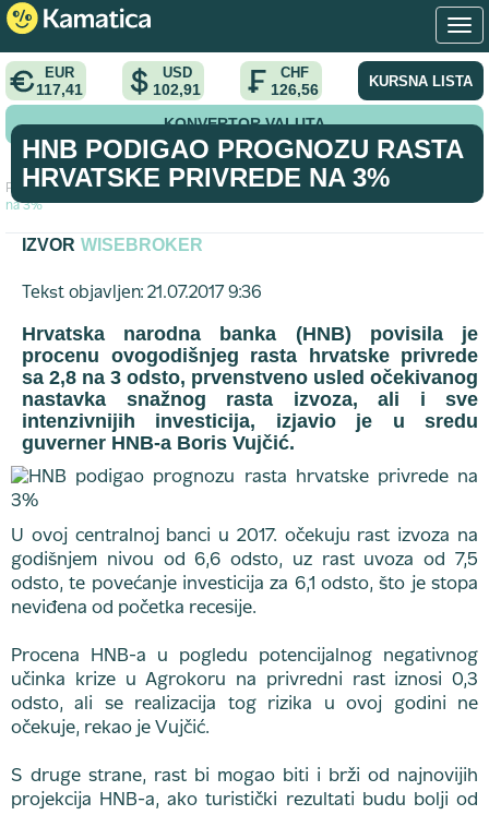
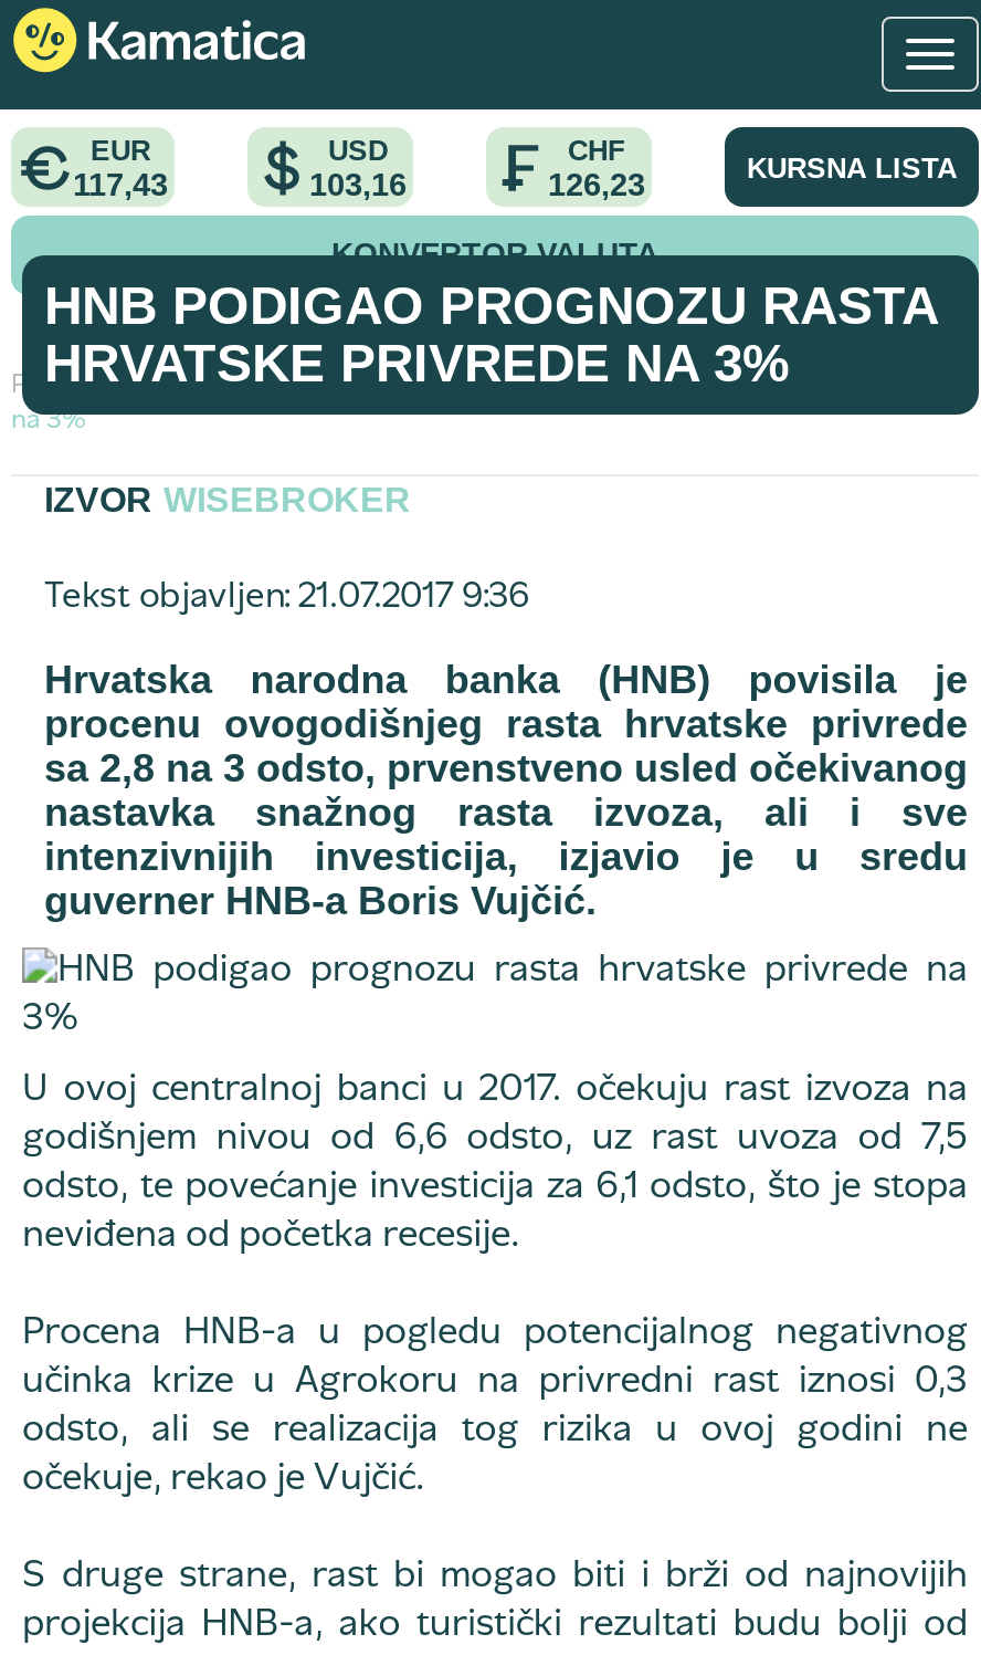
- 117,41
+ 117,43

- 102,91
+ 103,16

- 126,56
+ 126,23
